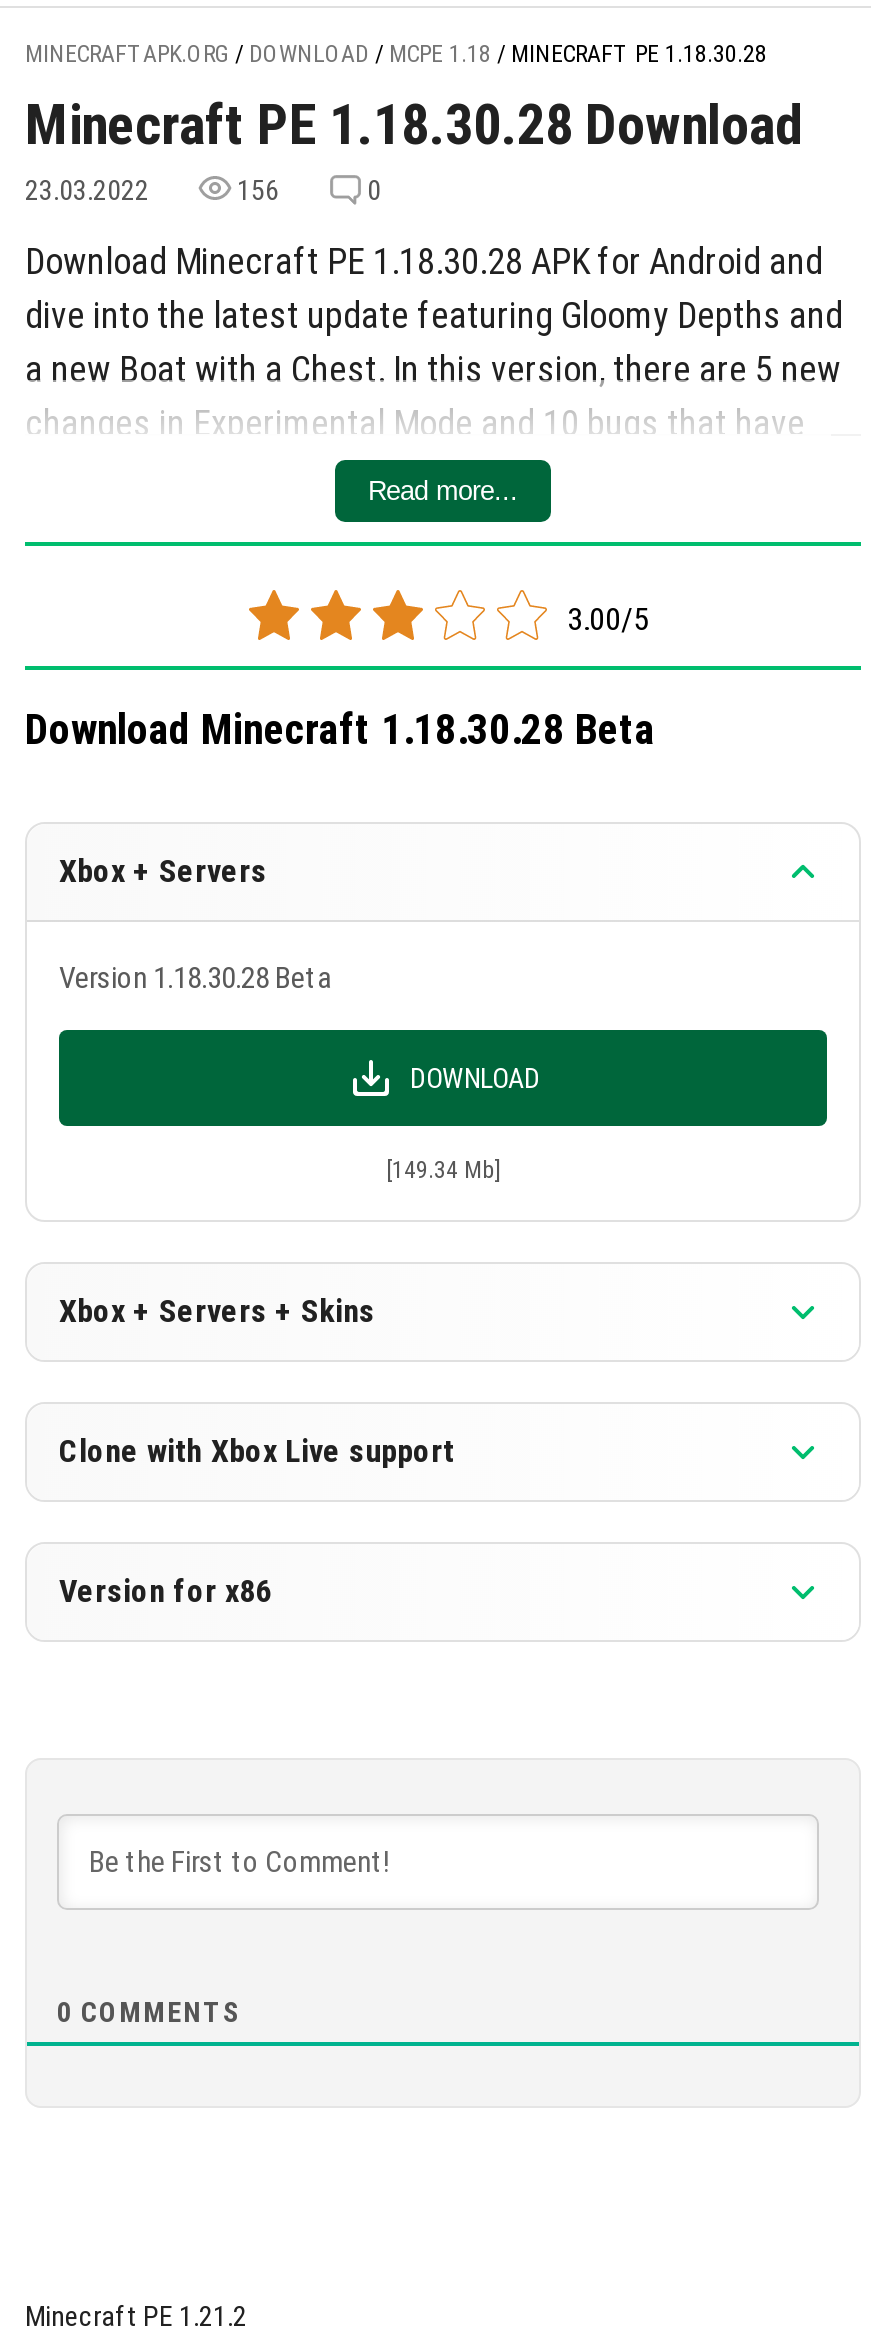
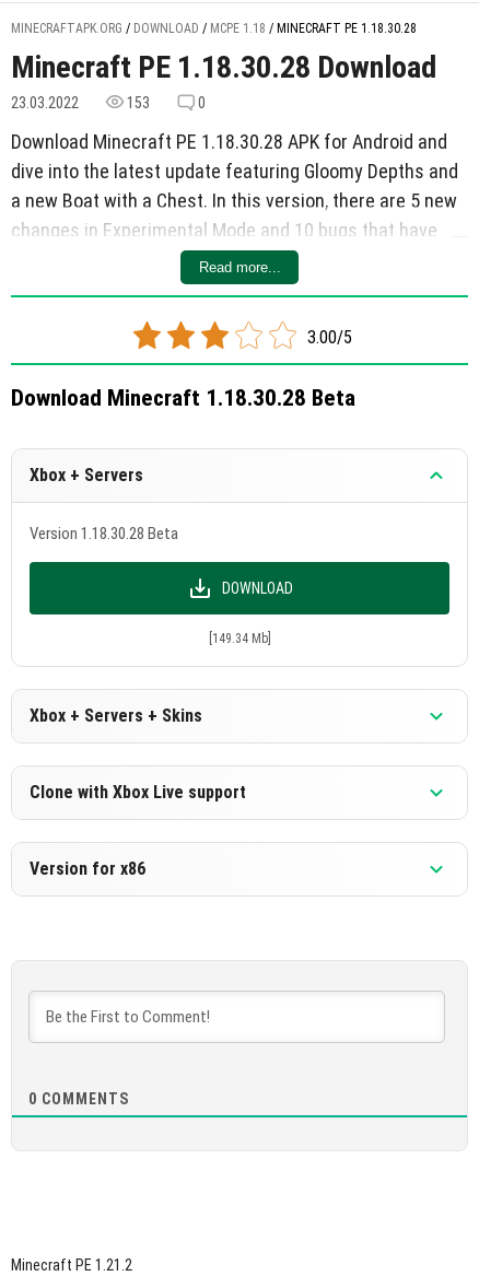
- 156
+ 153
